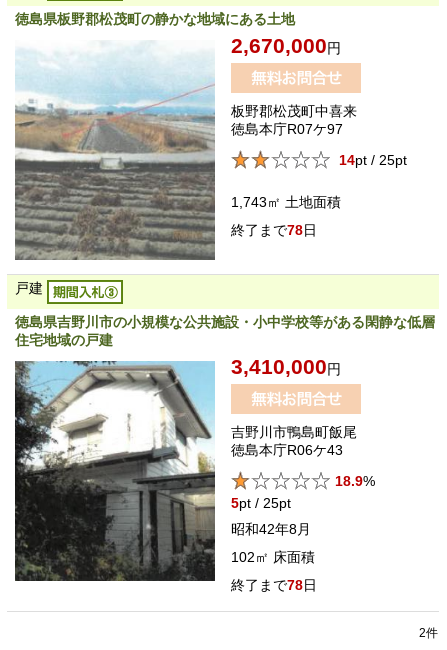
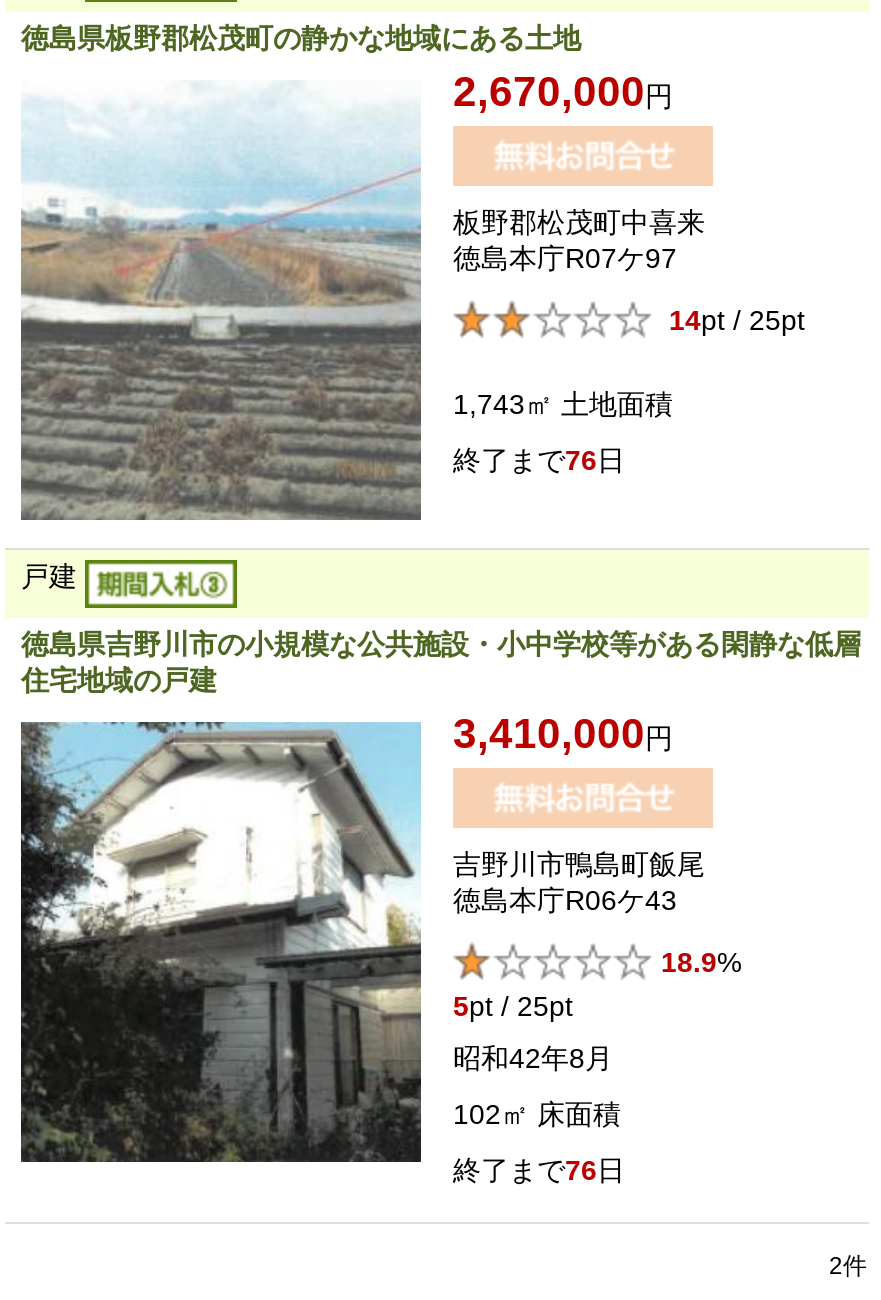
- 78日
+ 76日

- 78日
+ 76日
